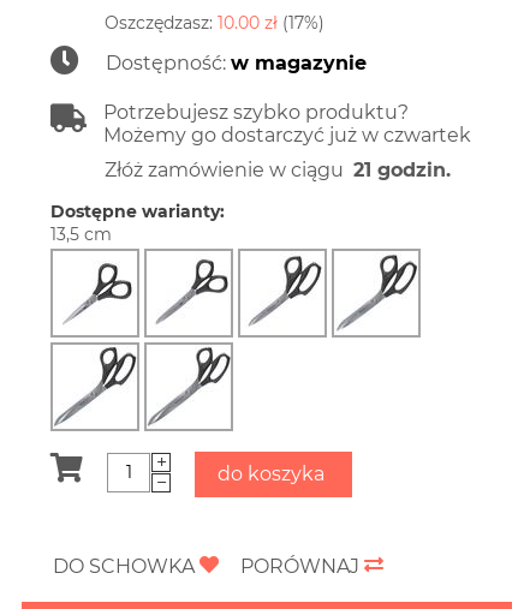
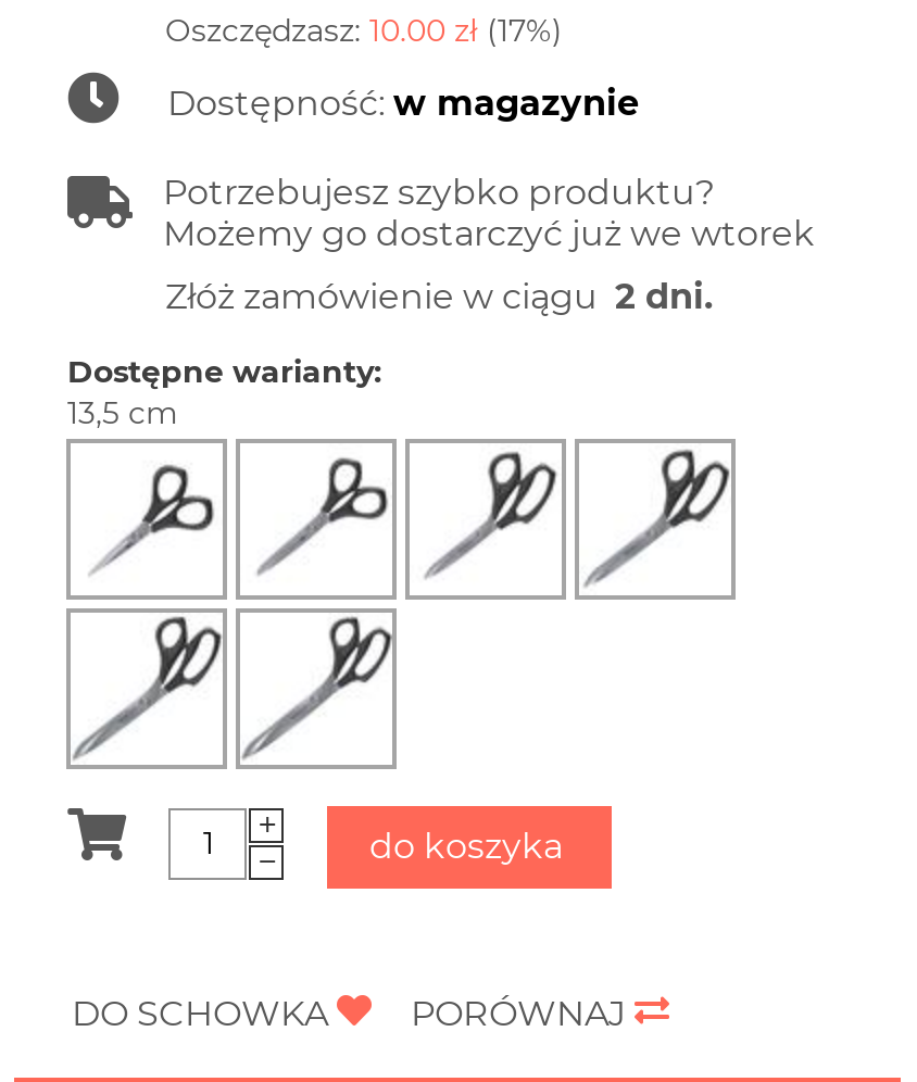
- Możemy go dostarczyć już w czwartek
+ Możemy go dostarczyć już we wtorek

- Złóż zamówienie w ciągu 21 godzin.
+ Złóż zamówienie w ciągu 2 dni.
